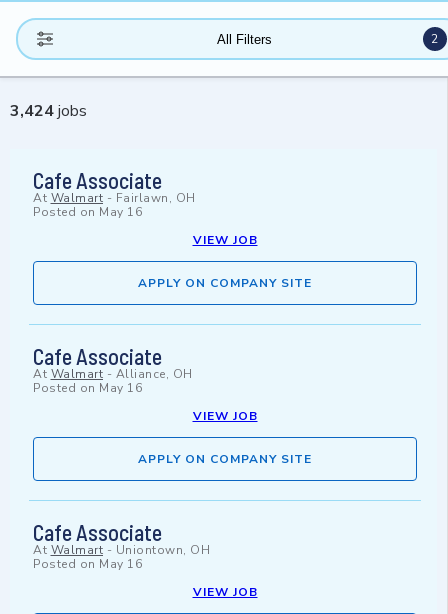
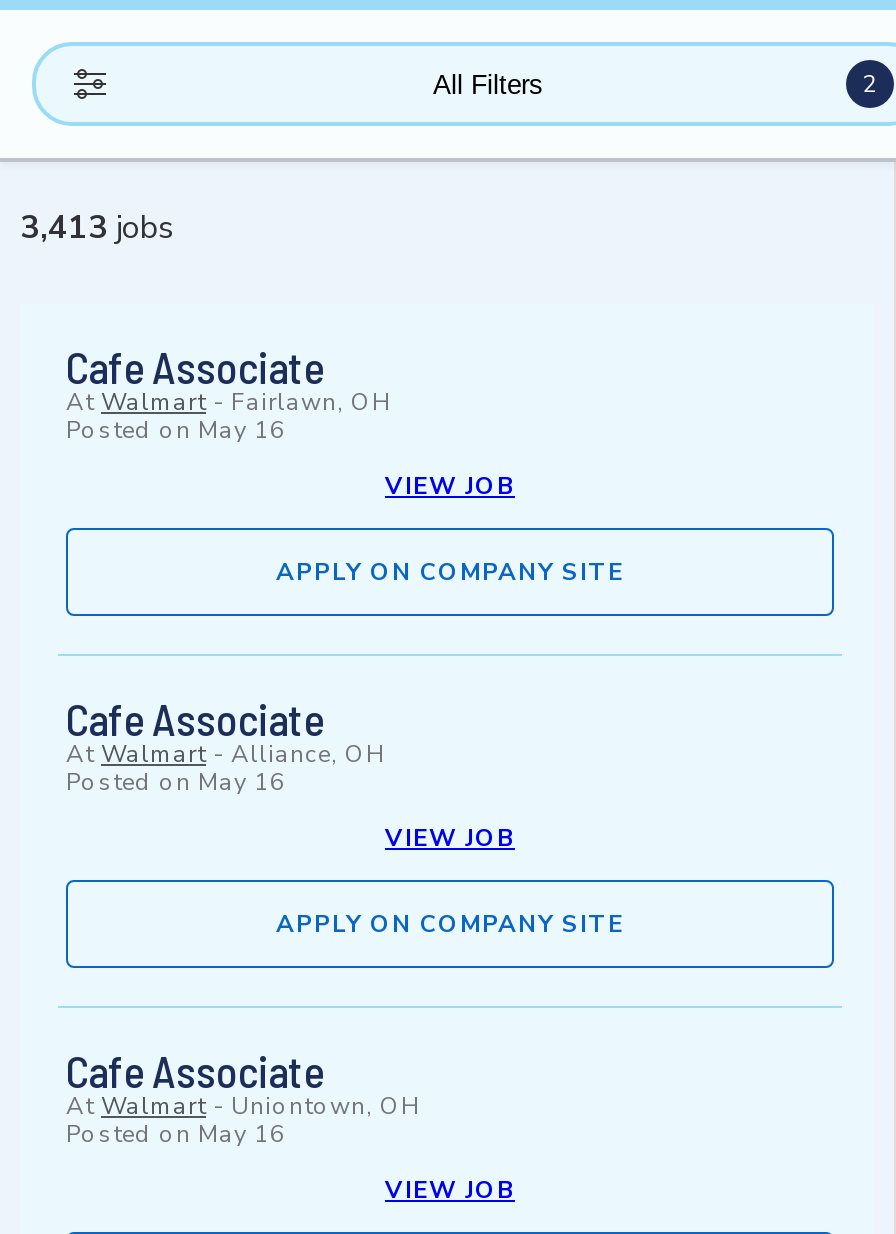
- 3,424 jobs
+ 3,413 jobs
